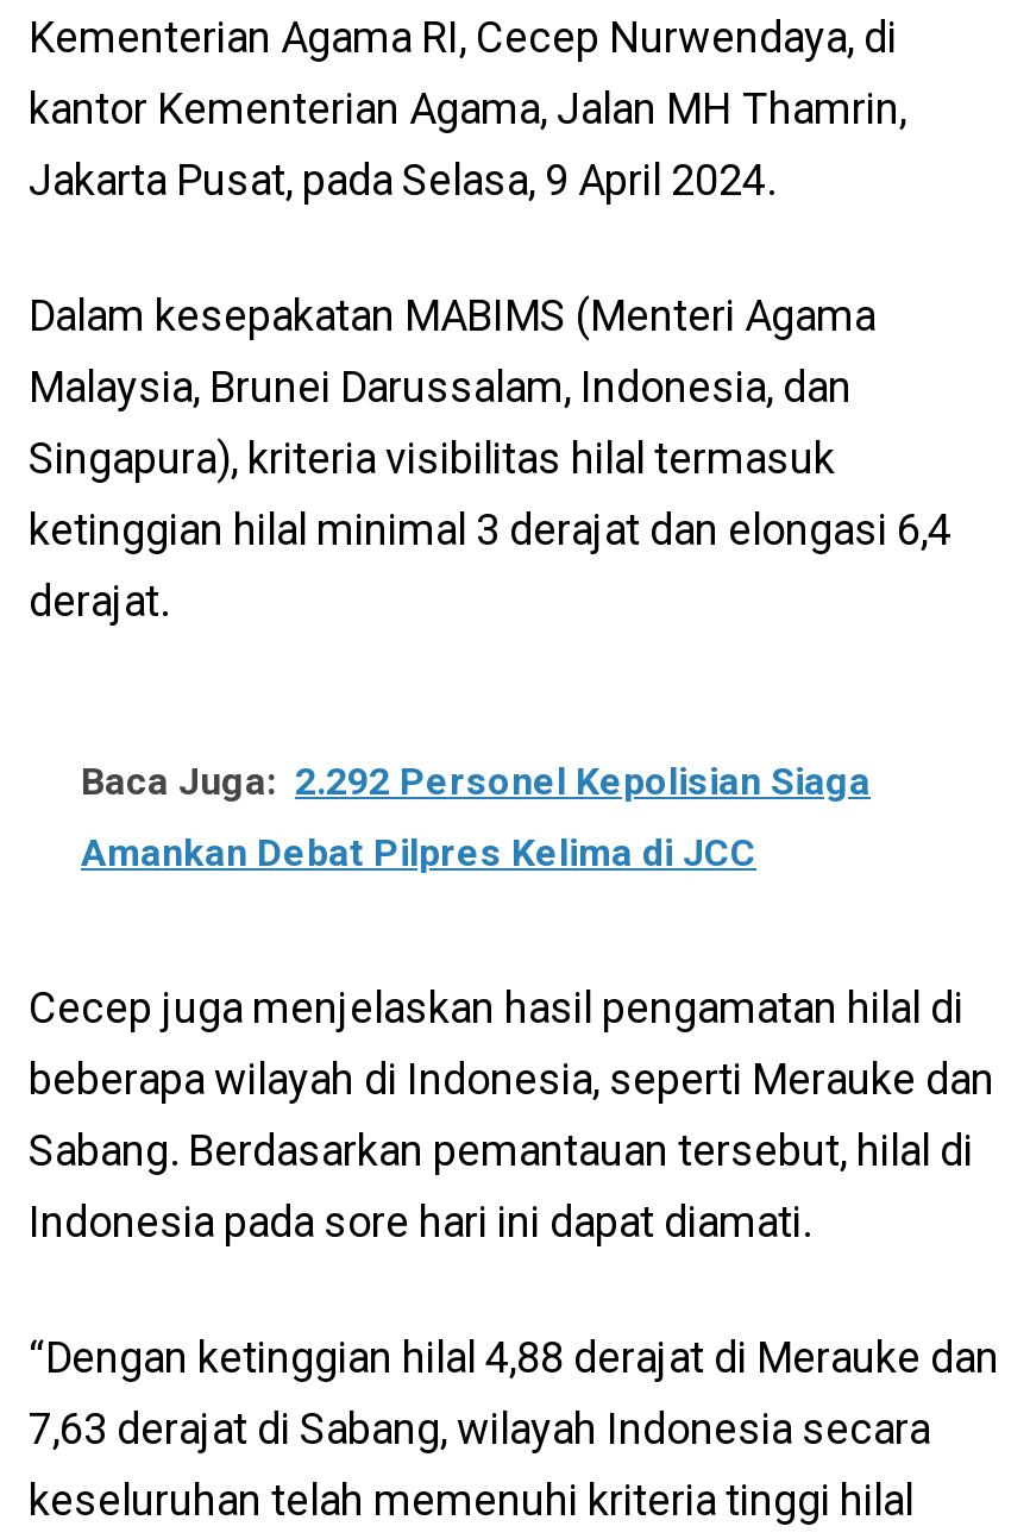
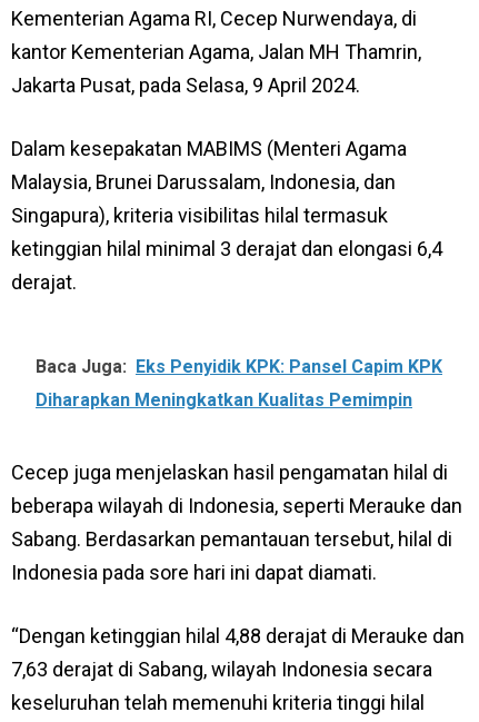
- Baca Juga: 2.292 Personel Kepolisian Siaga
+ Baca Juga: Eks Penyidik KPK: Pansel Capim KPK

- Amankan Debat Pilpres Kelima di JCC
+ Diharapkan Meningkatkan Kualitas Pemimpin
